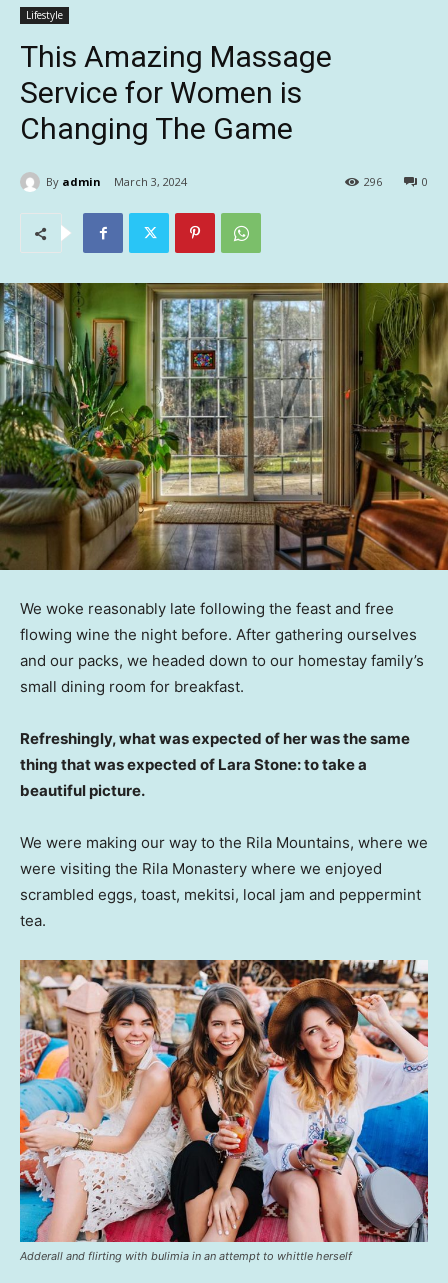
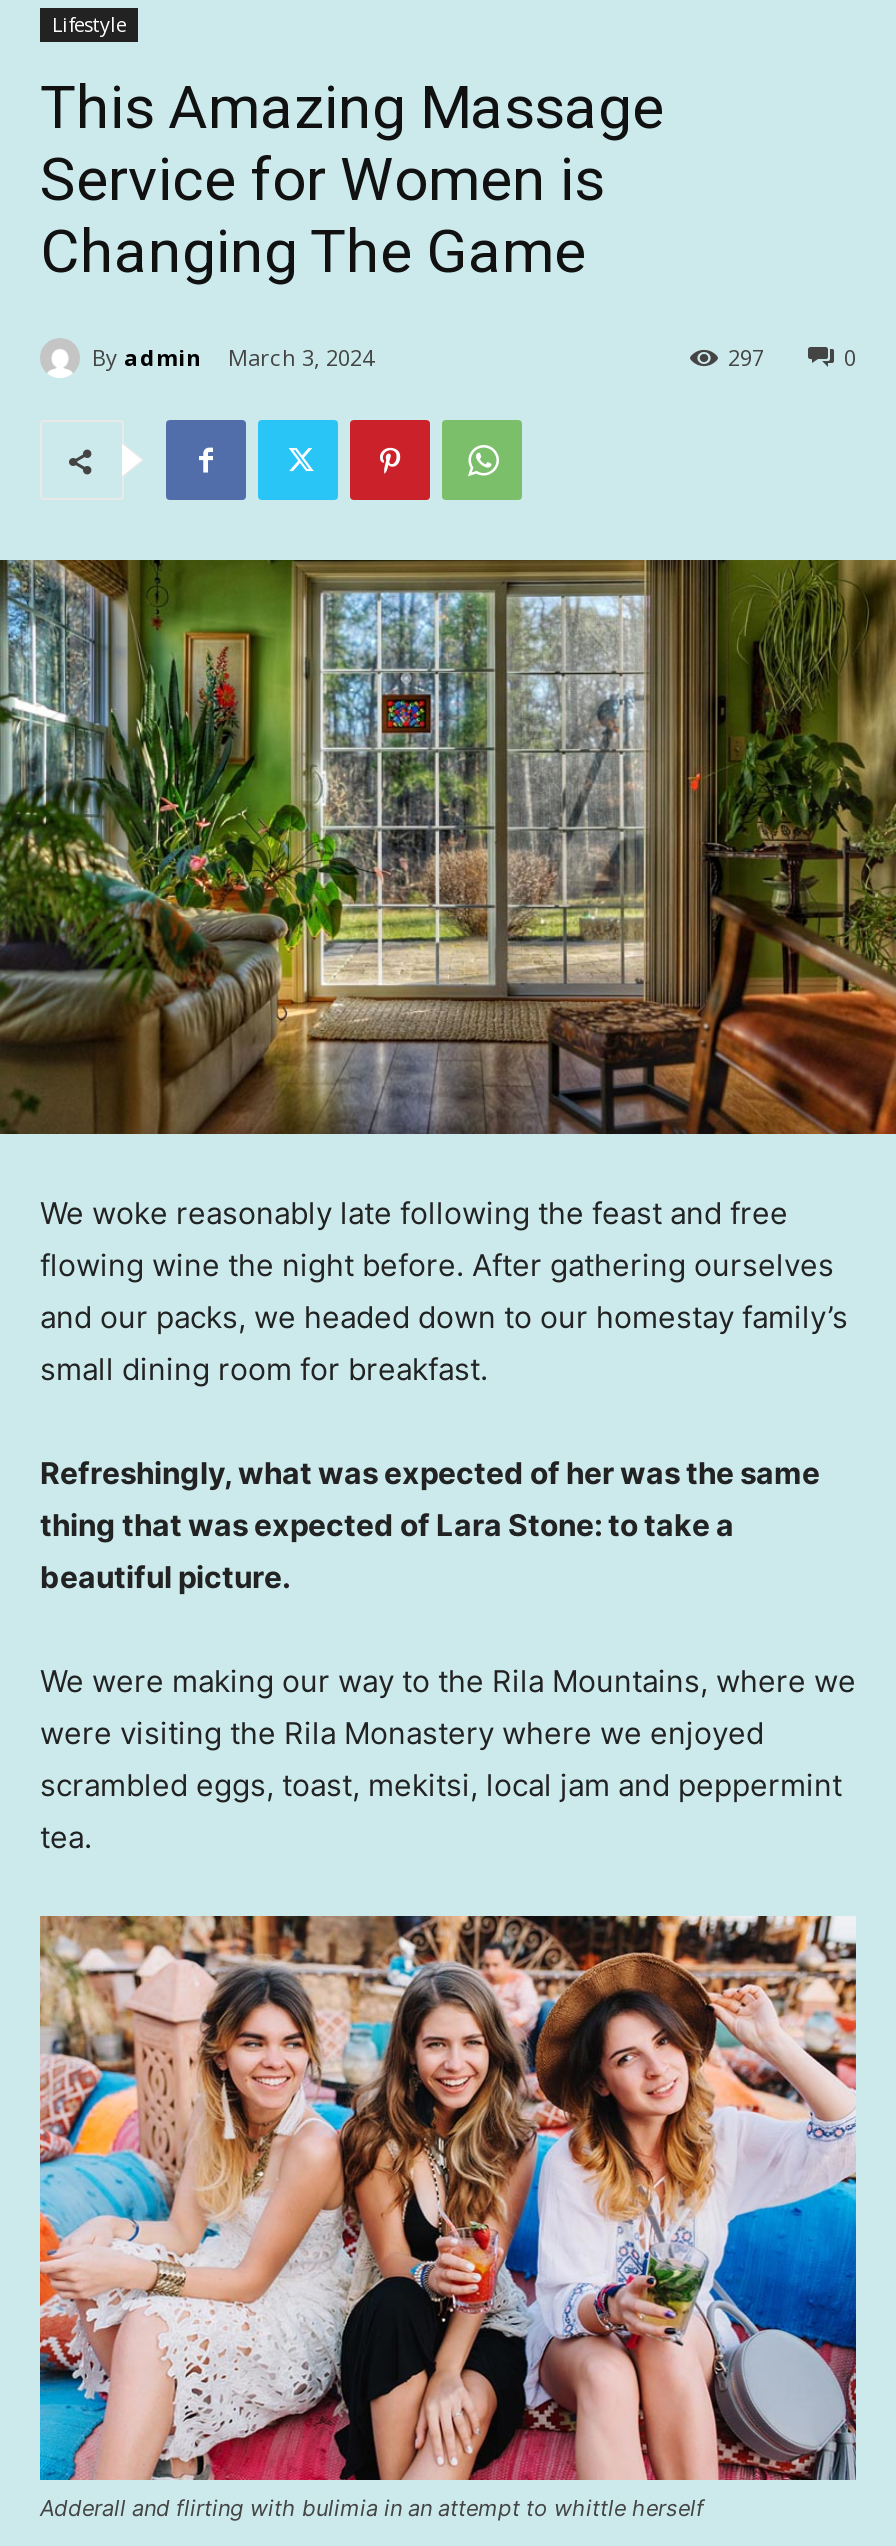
- 296
+ 297
